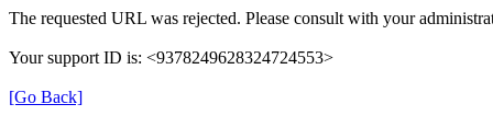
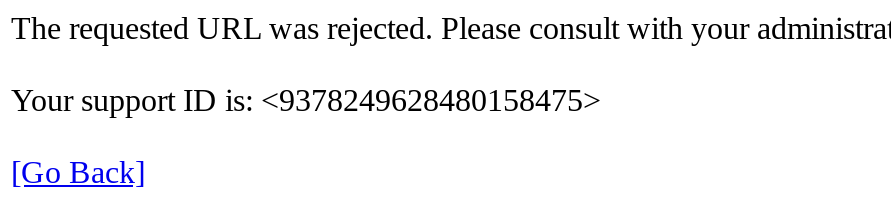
- Your support ID is: <9378249628324724553>
+ Your support ID is: <9378249628480158475>
